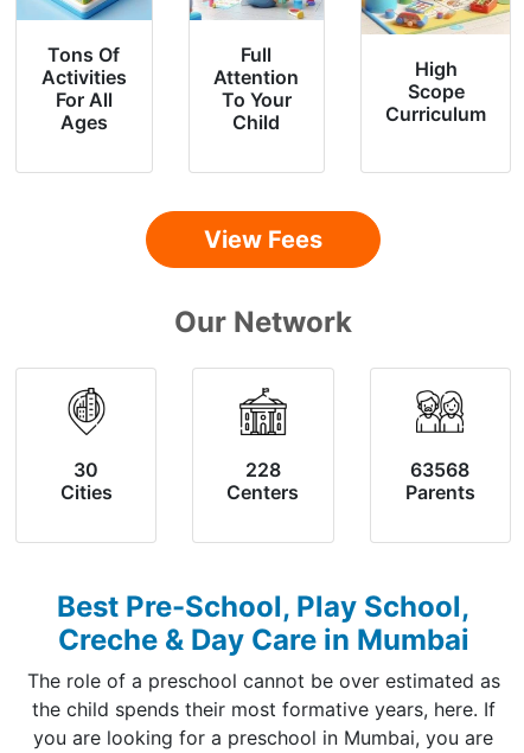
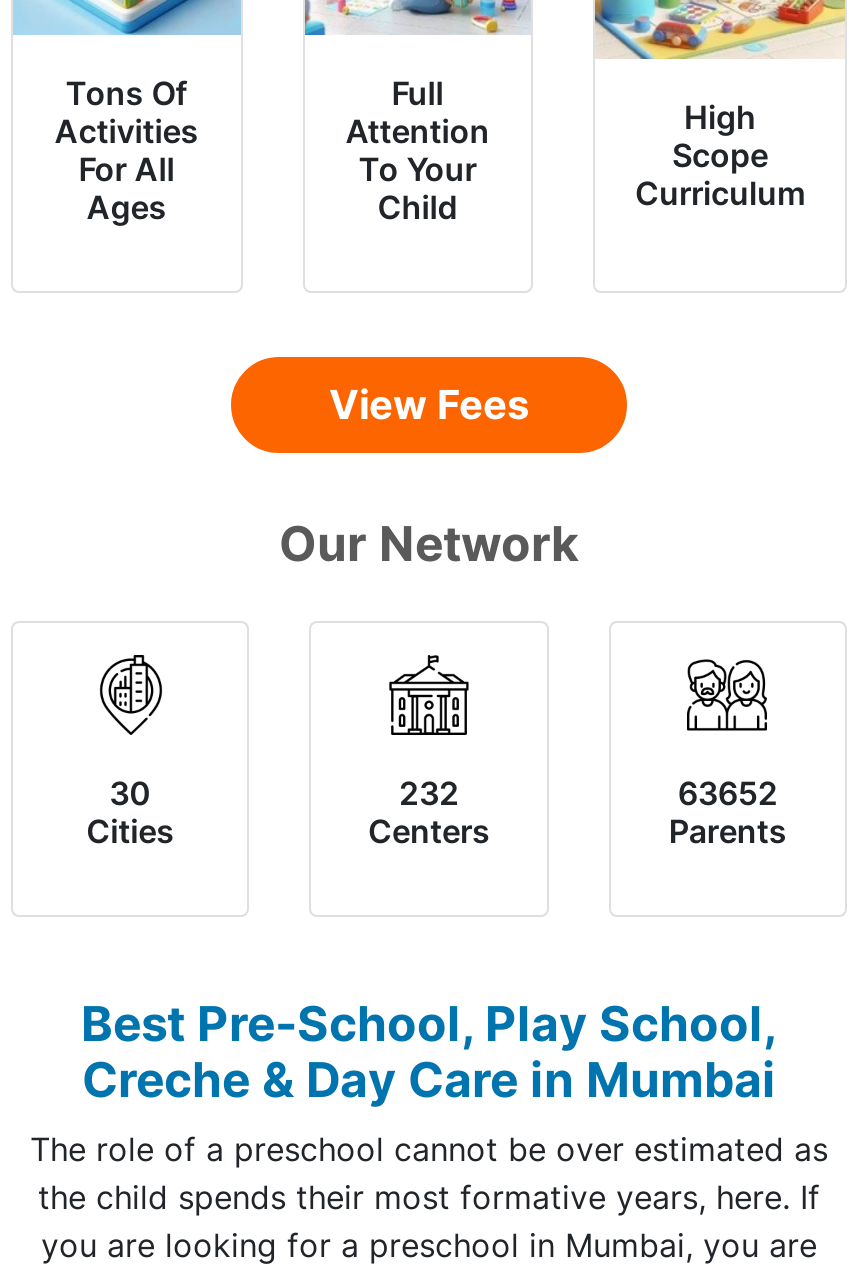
- 228
+ 232

- 63568
+ 63652
